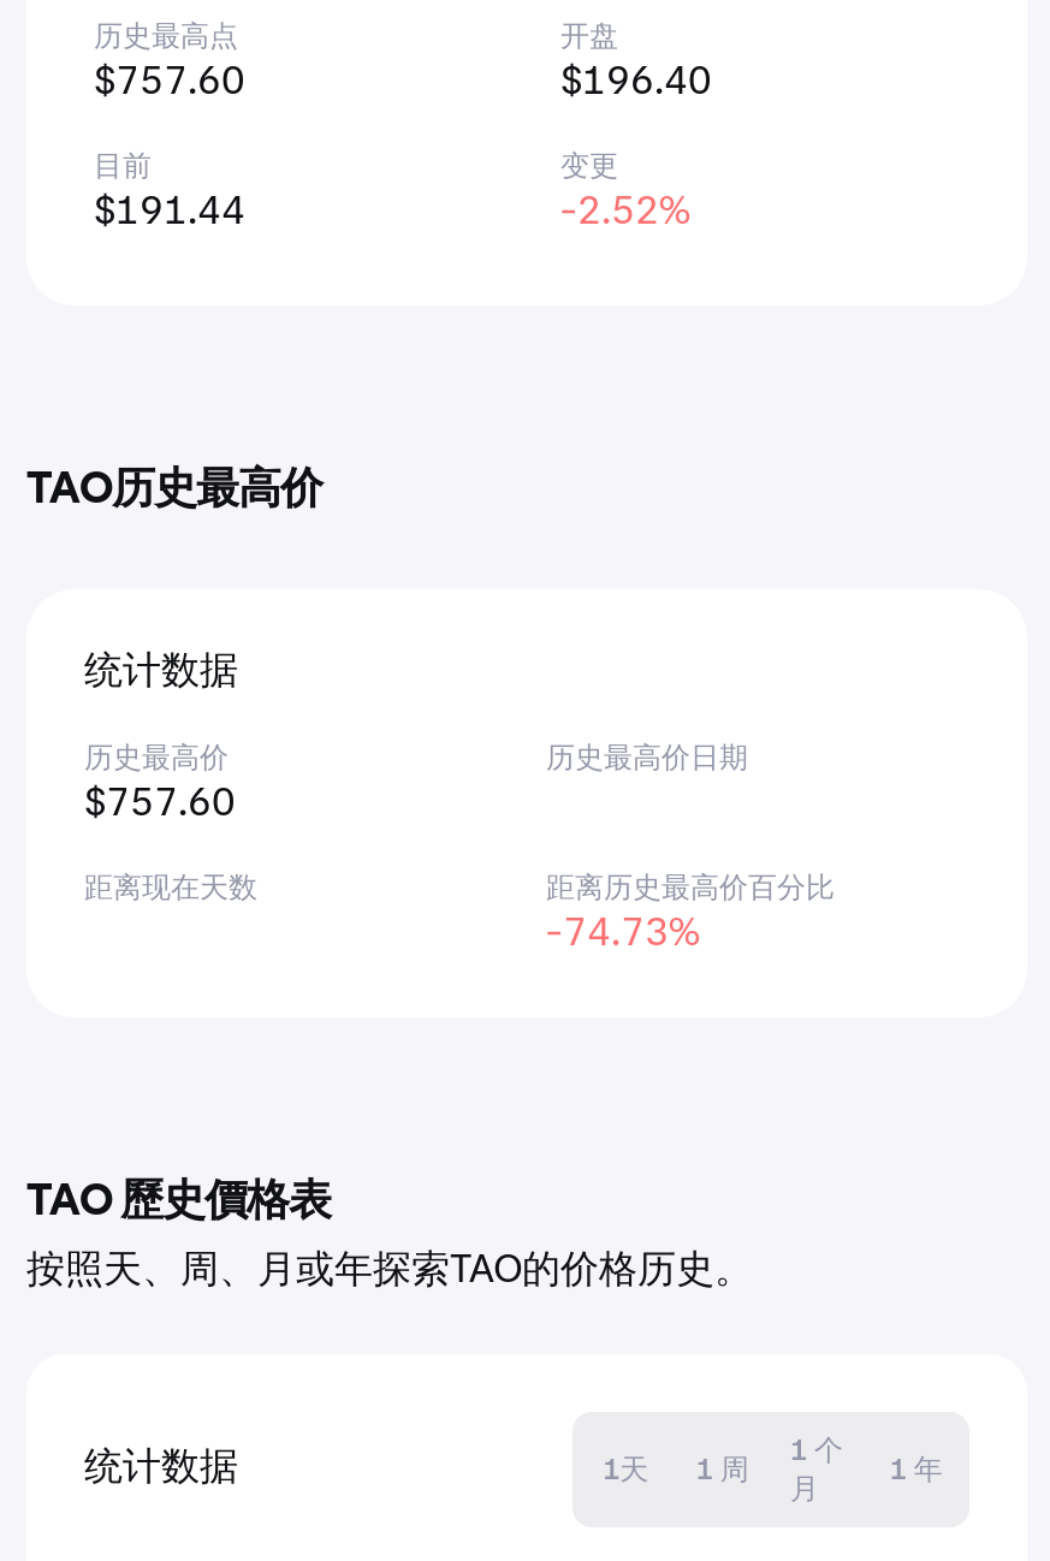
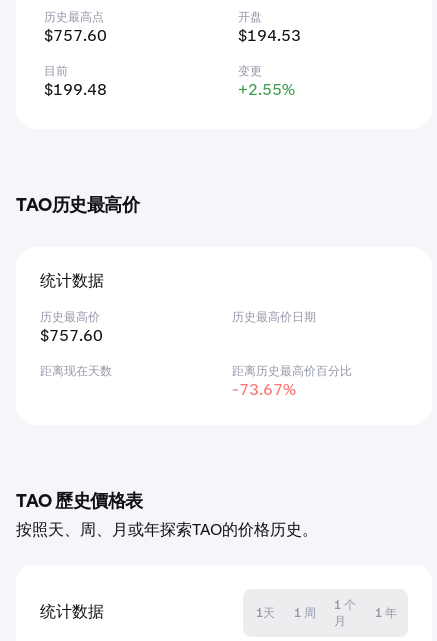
- $196.40
+ $194.53

- $191.44
+ $199.48

- -2.52%
+ +2.55%

- -74.73%
+ -73.67%
